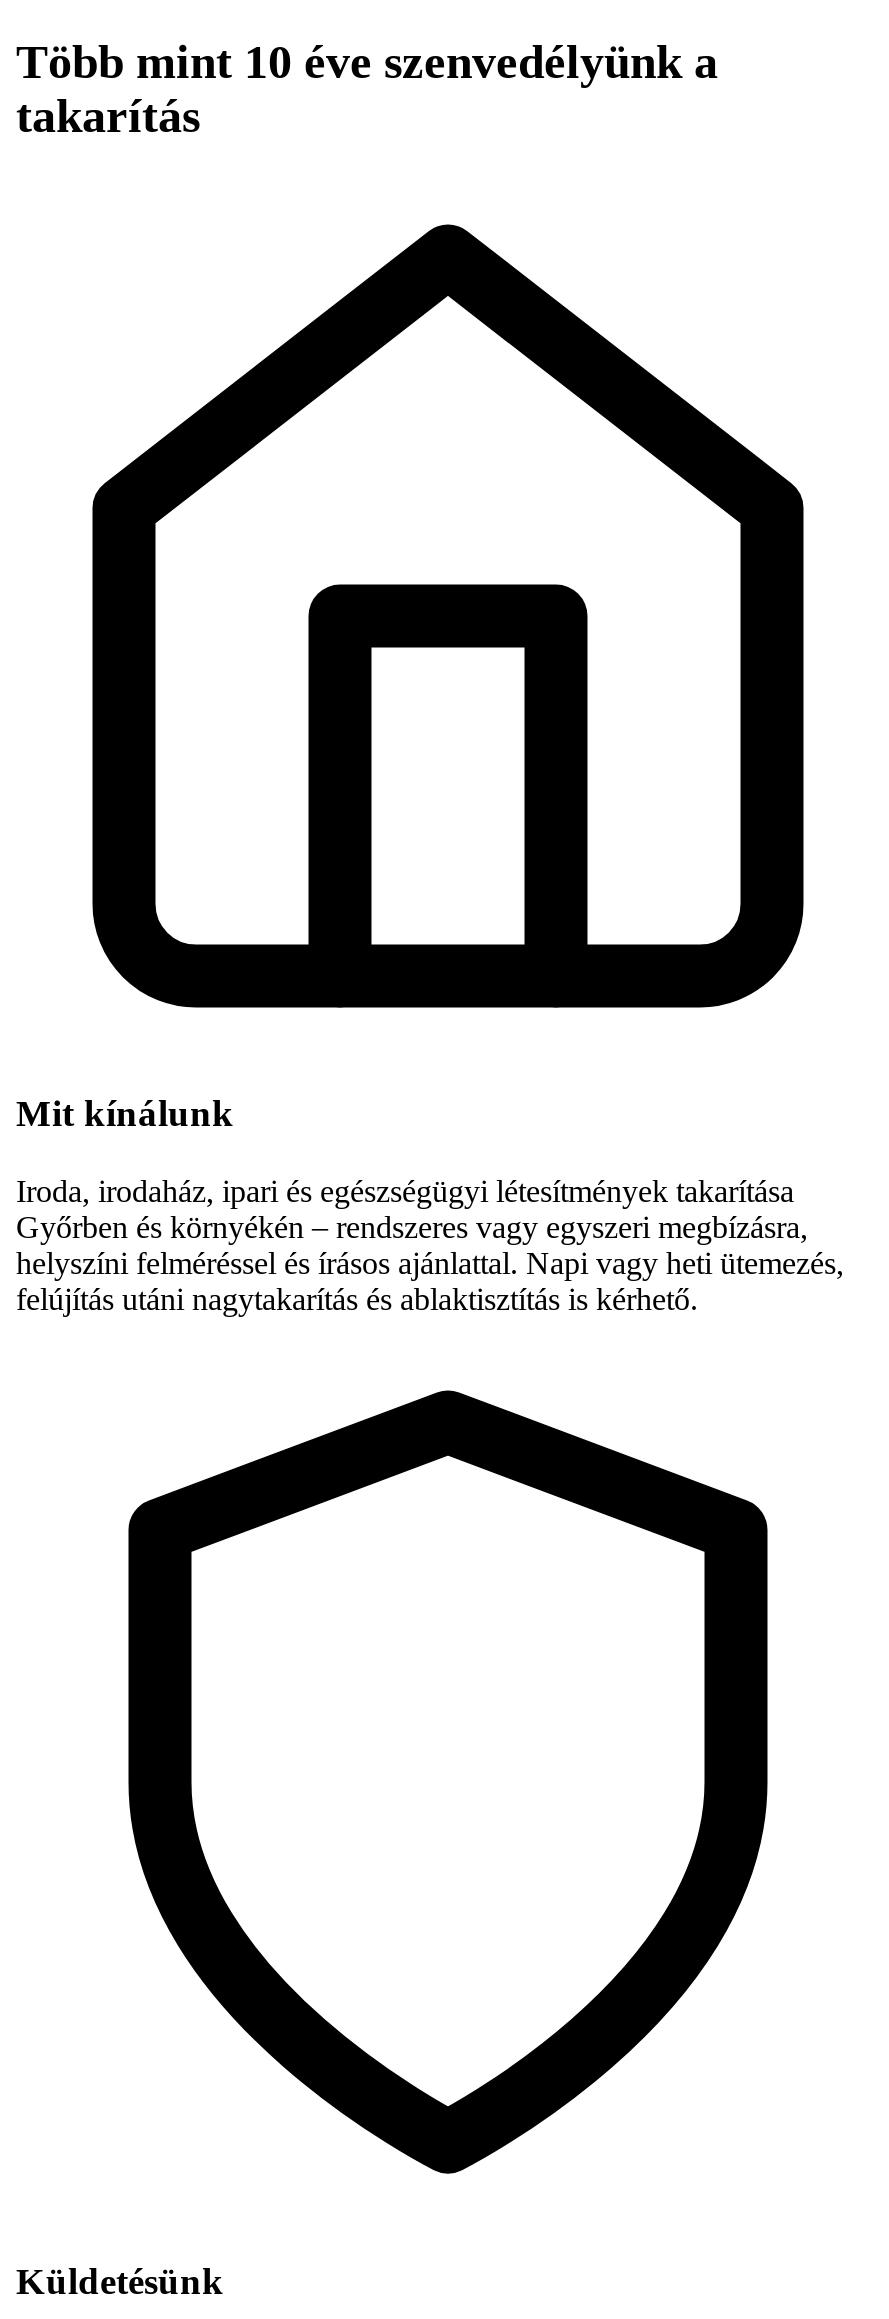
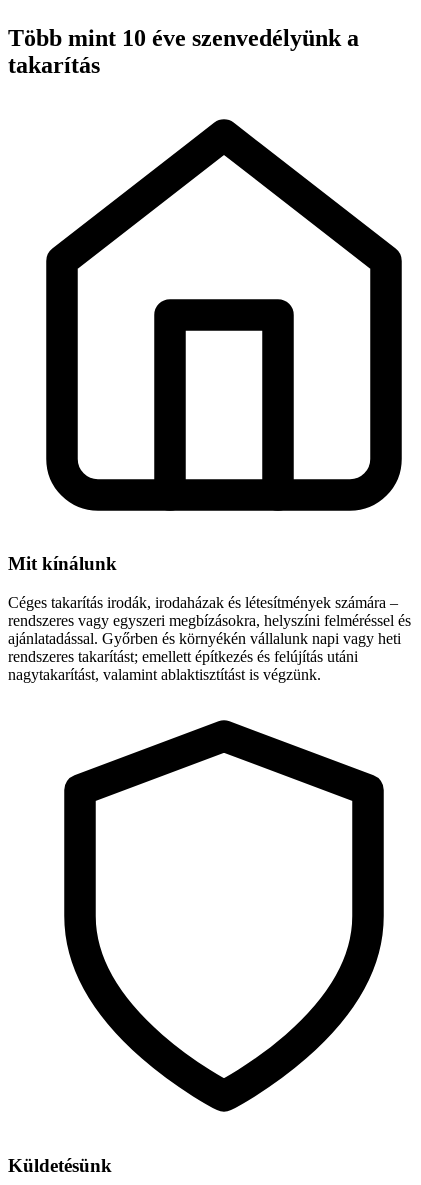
- Iroda, irodaház, ipari és egészségügyi létesítmények takarítása
- Győrben és környékén – rendszeres vagy egyszeri megbízásra,
- helyszíni felméréssel és írásos ajánlattal. Napi vagy heti ütemezés,
- felújítás utáni nagytakarítás és ablaktisztítás is kérhető.
+ Céges takarítás irodák, irodaházak és létesítmények számára –
+ rendszeres vagy egyszeri megbízásokra, helyszíni felméréssel és
+ ajánlatadással. Győrben és környékén vállalunk napi vagy heti
+ rendszeres takarítást; emellett építkezés és felújítás utáni
+ nagytakarítást, valamint ablaktisztítást is végzünk.
